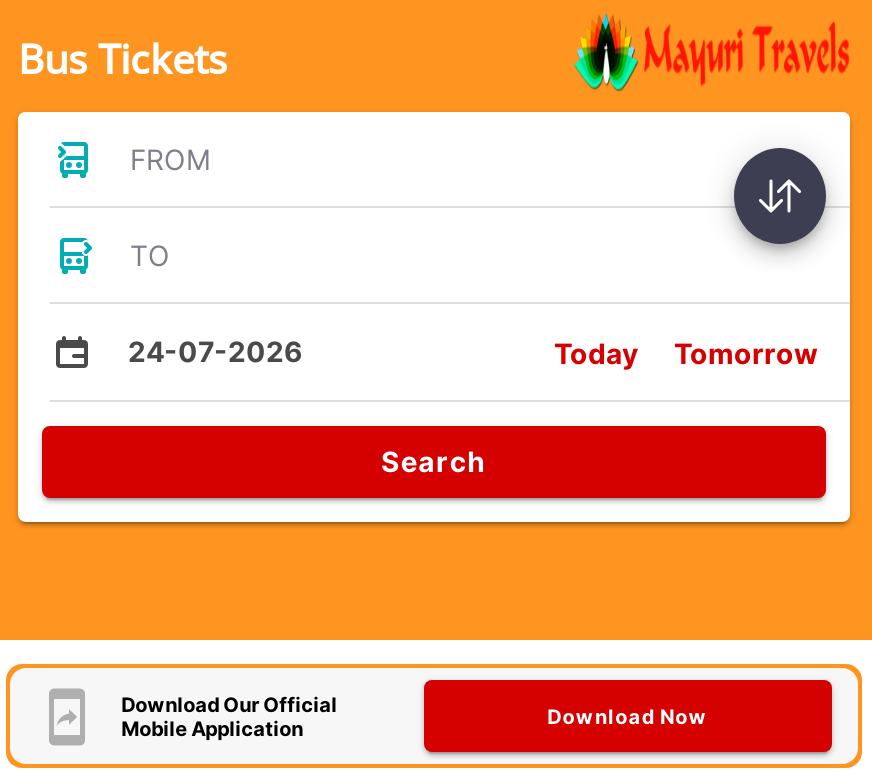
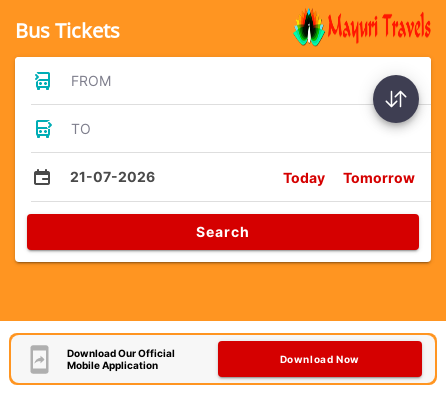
- 24-07-2026
+ 21-07-2026
